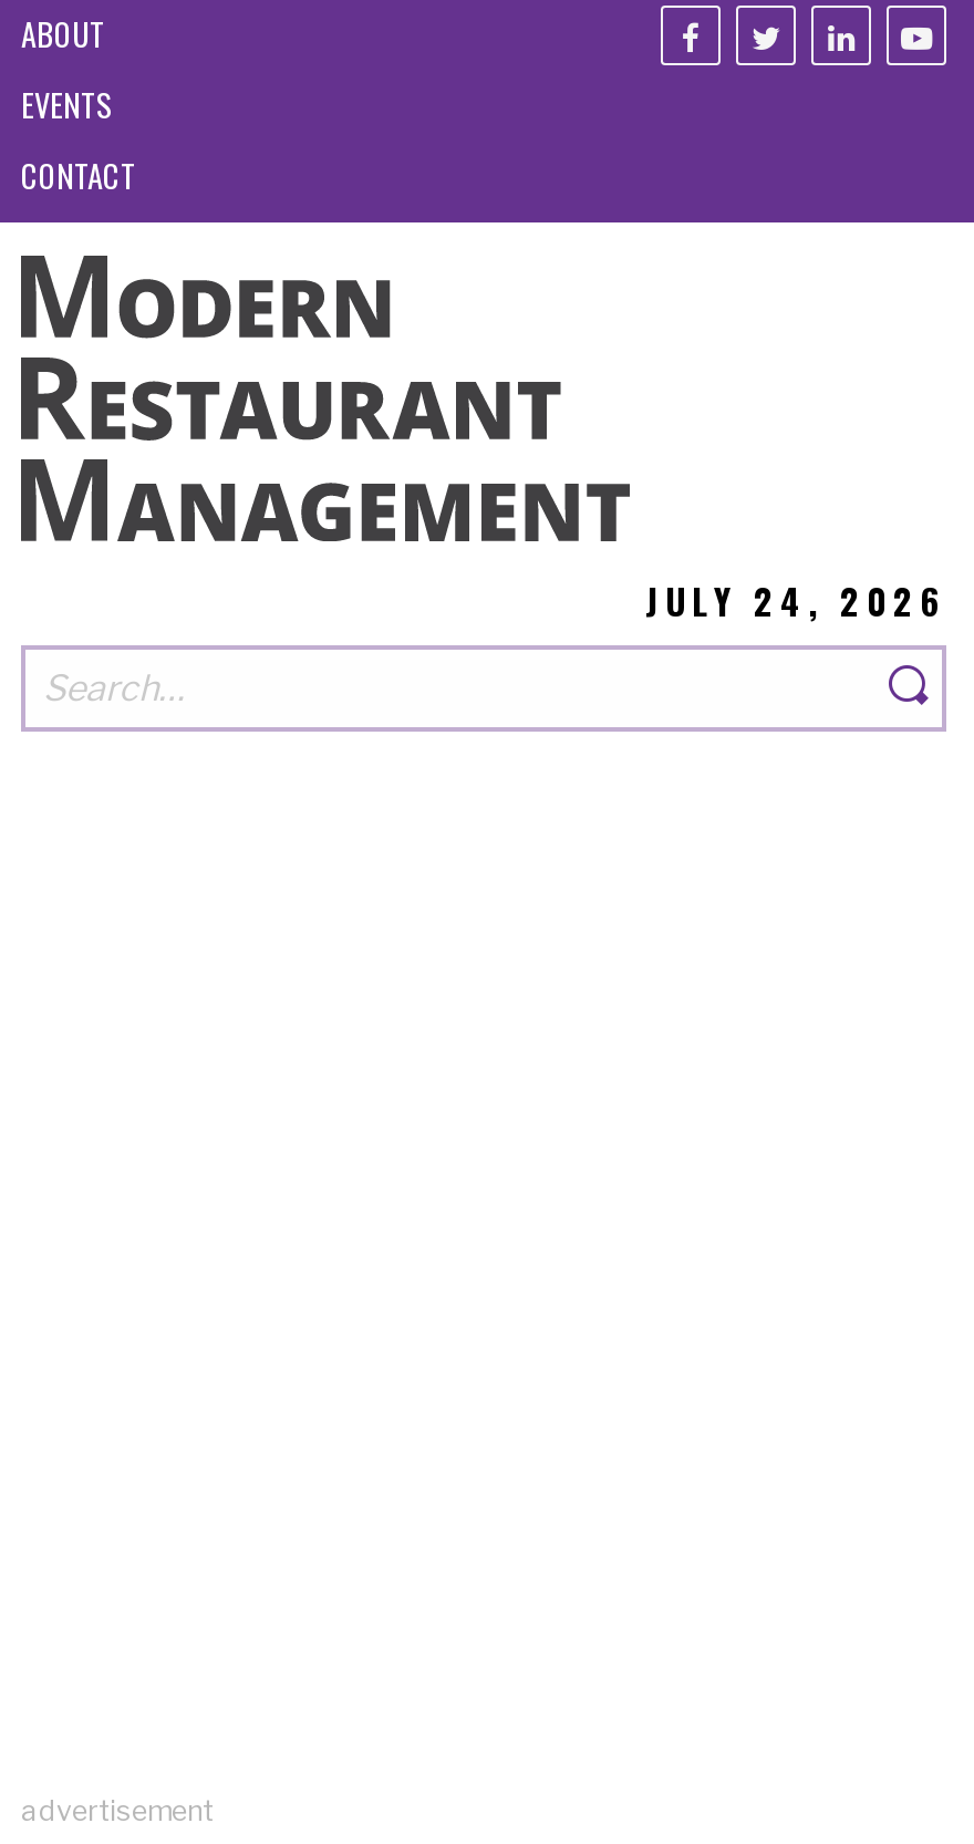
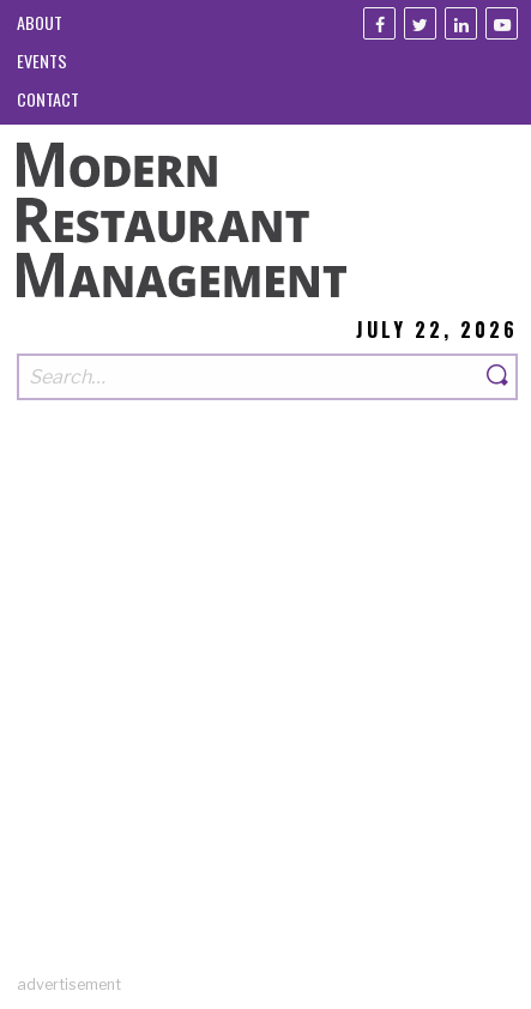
- JULY 24, 2026
+ JULY 22, 2026
